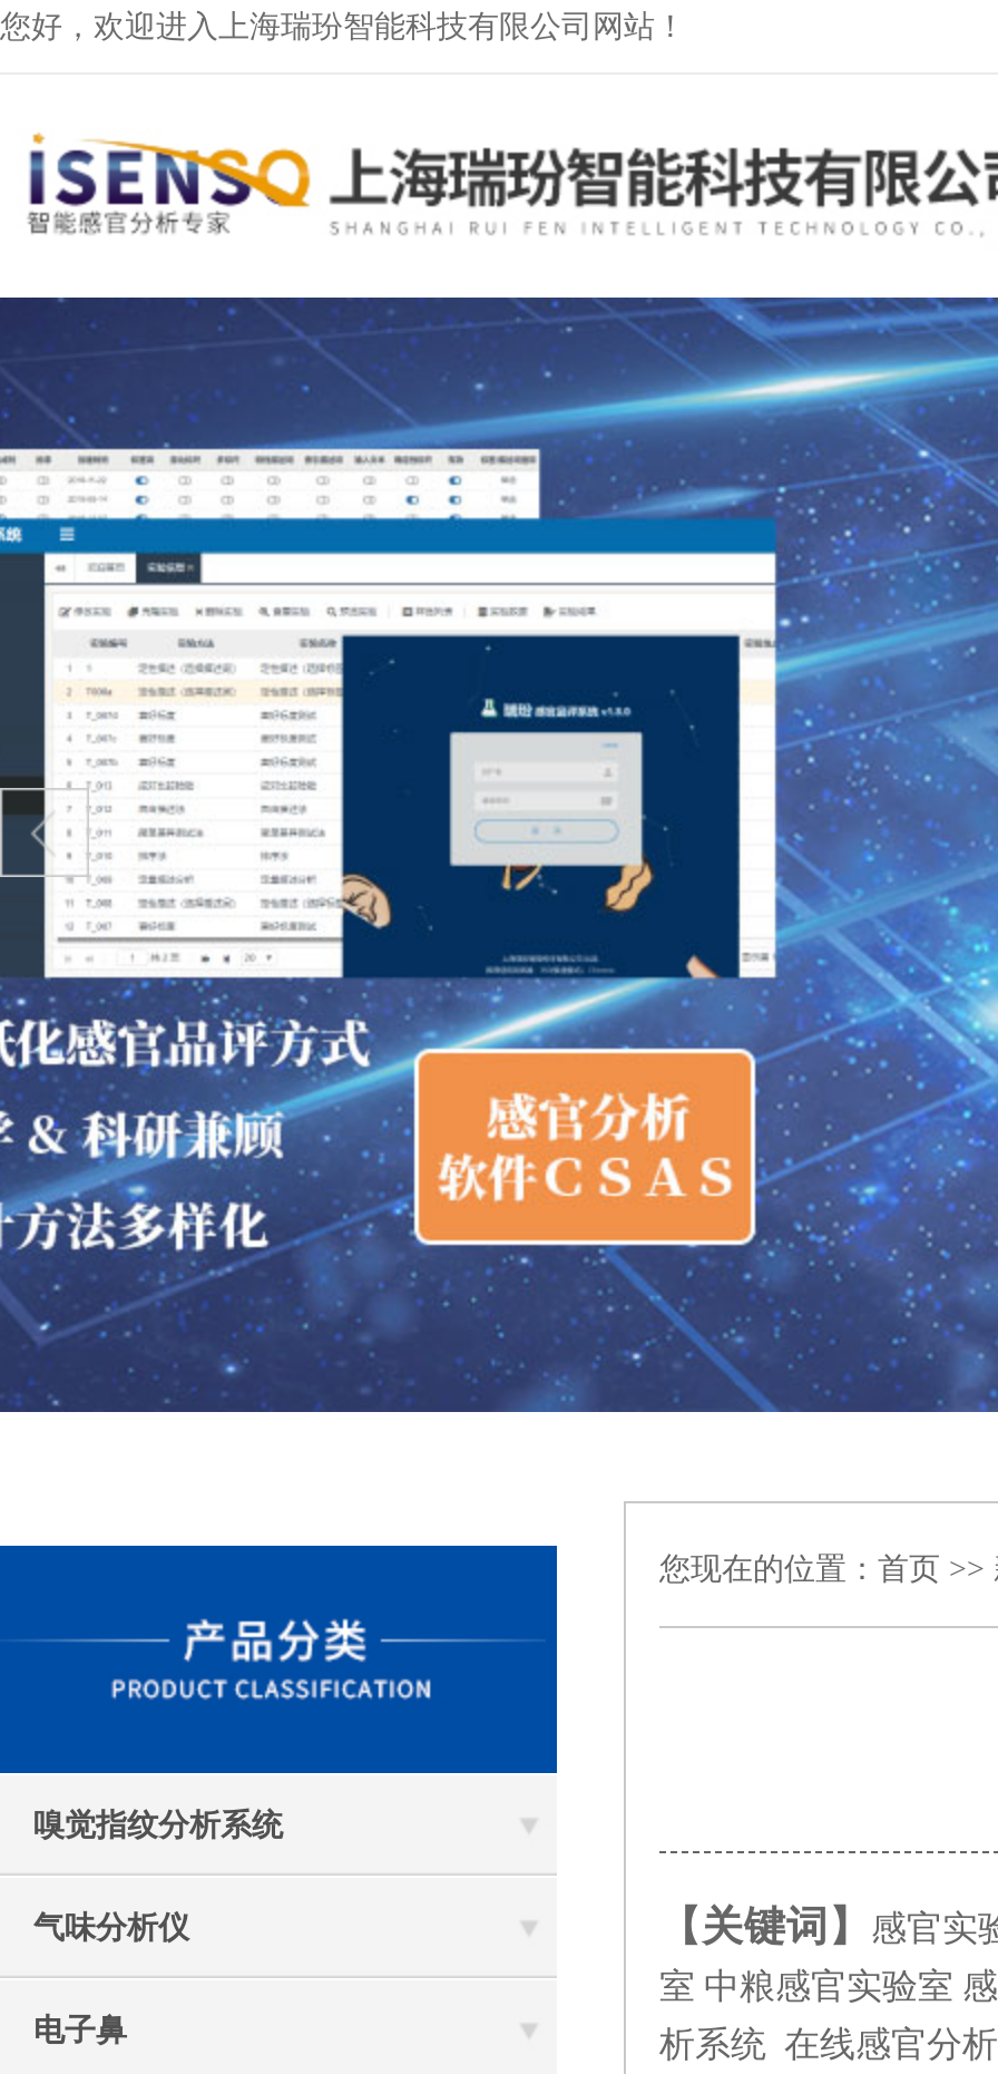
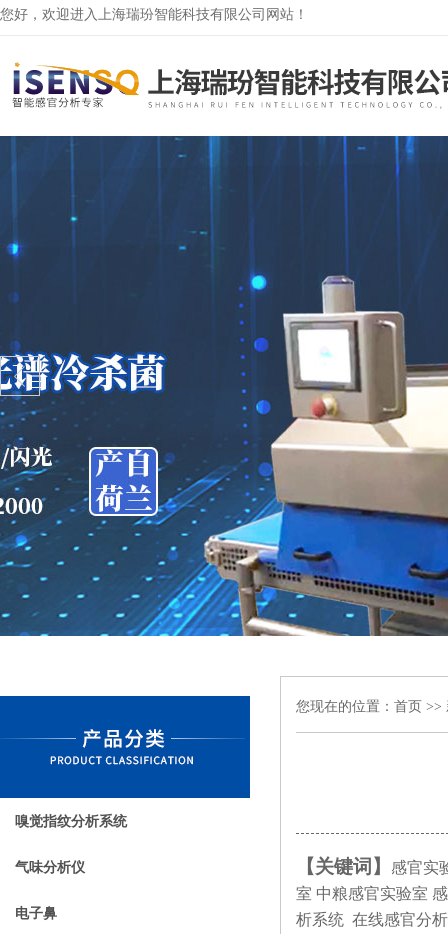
- [image]
+ [image]
